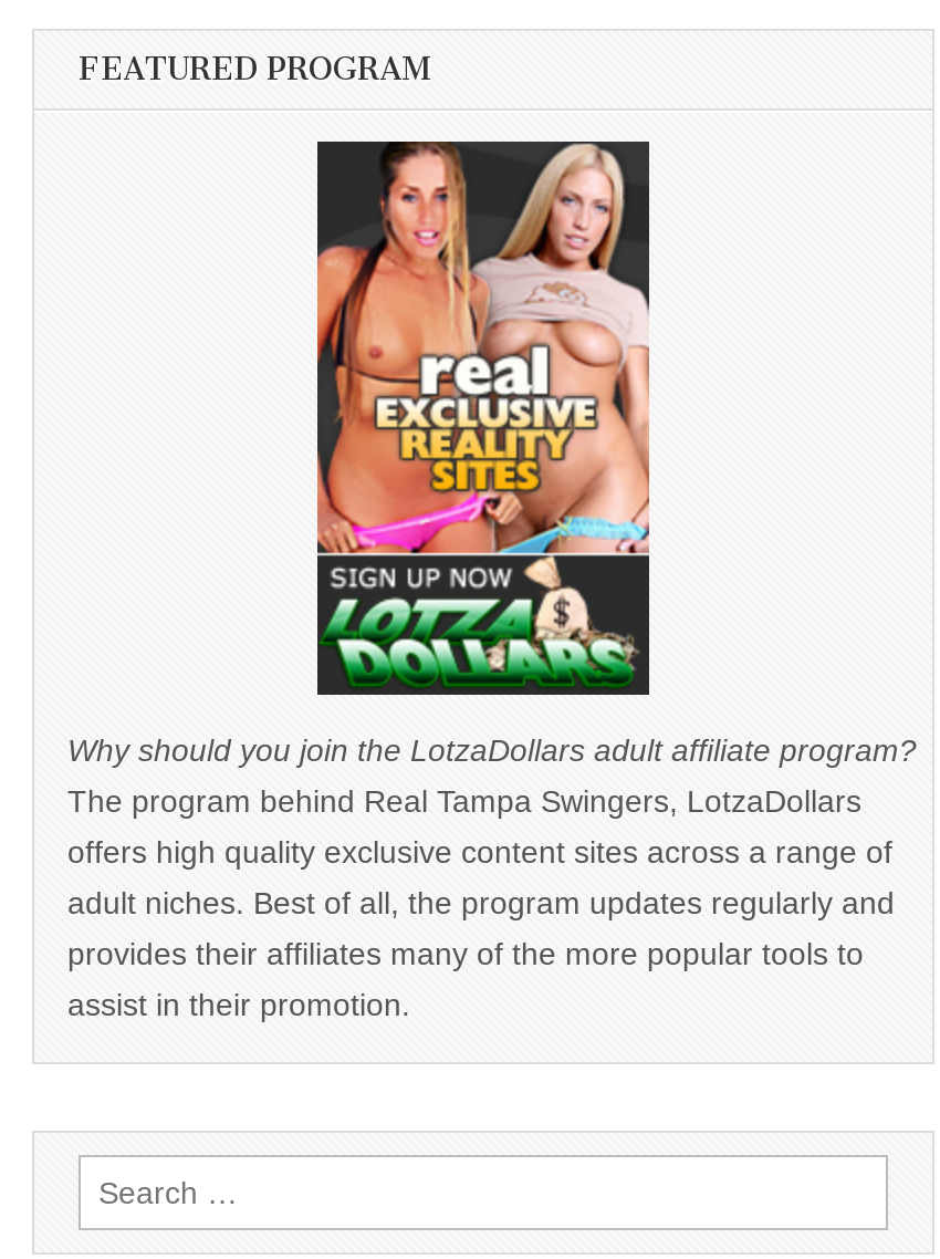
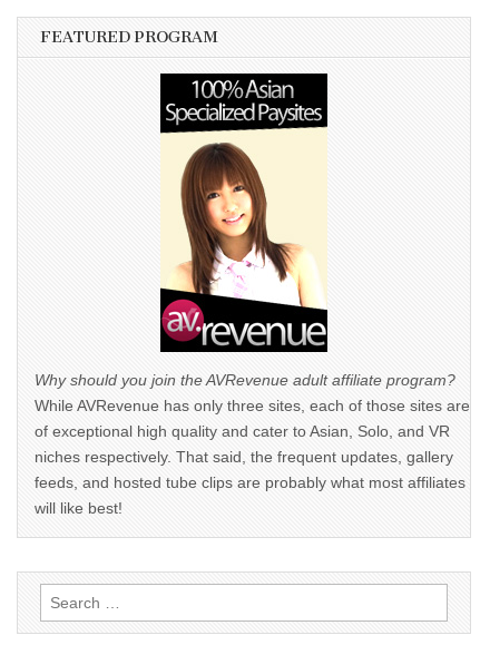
- [image]
- Why should you join the LotzaDollars adult affiliate program?
- The program behind Real Tampa Swingers, LotzaDollars
- offers high quality exclusive content sites across a range of
- adult niches. Best of all, the program updates regularly and
- provides their affiliates many of the more popular tools to
- assist in their promotion.
+ [image]
+ Why should you join the AVRevenue adult affiliate program?
+ While AVRevenue has only three sites, each of those sites are
+ of exceptional high quality and cater to Asian, Solo, and VR
+ niches respectively. That said, the frequent updates, gallery
+ feeds, and hosted tube clips are probably what most affiliates
+ will like best!
